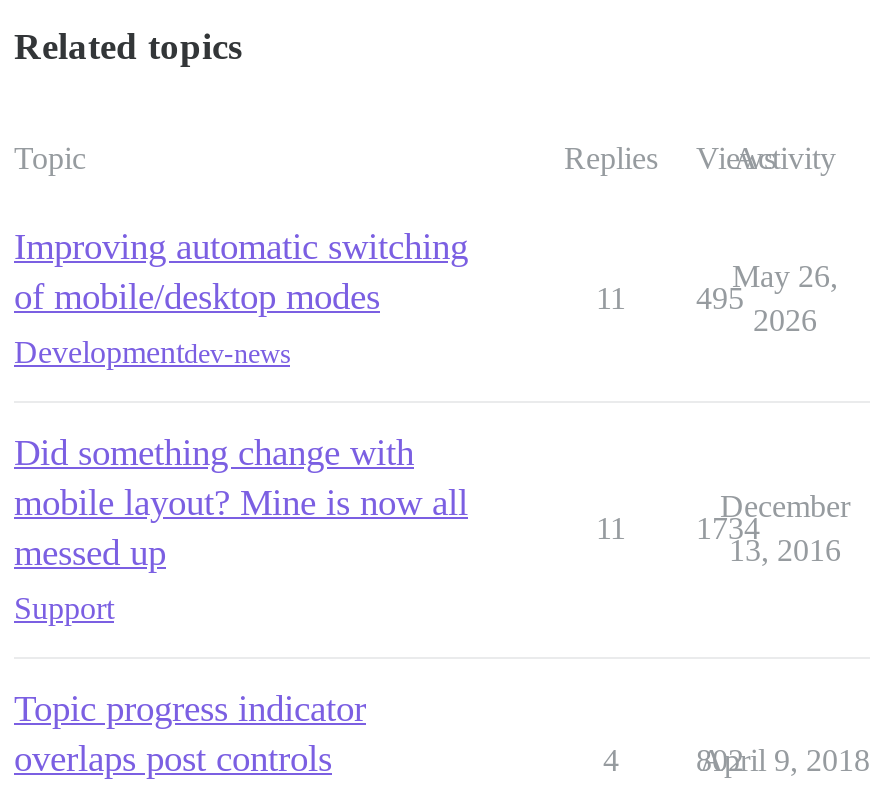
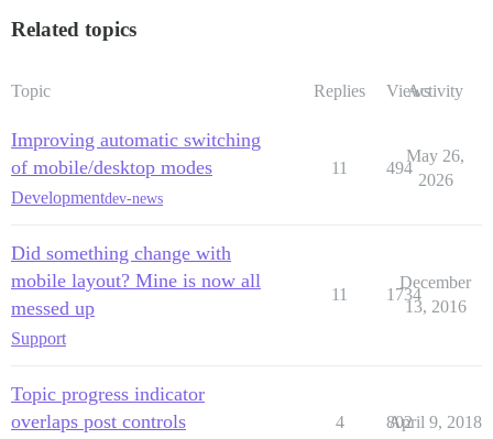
- 495
+ 494
